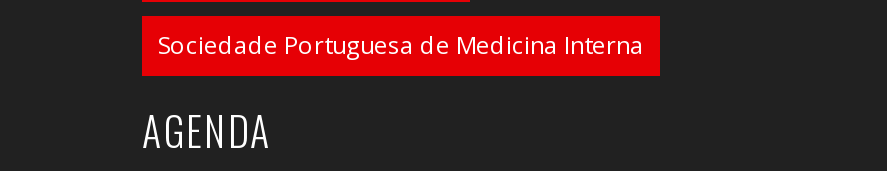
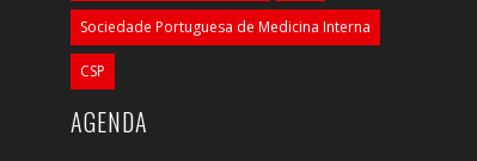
+ CSP
